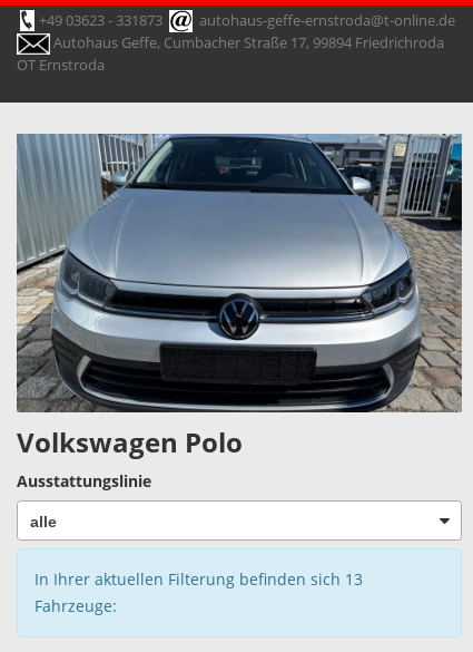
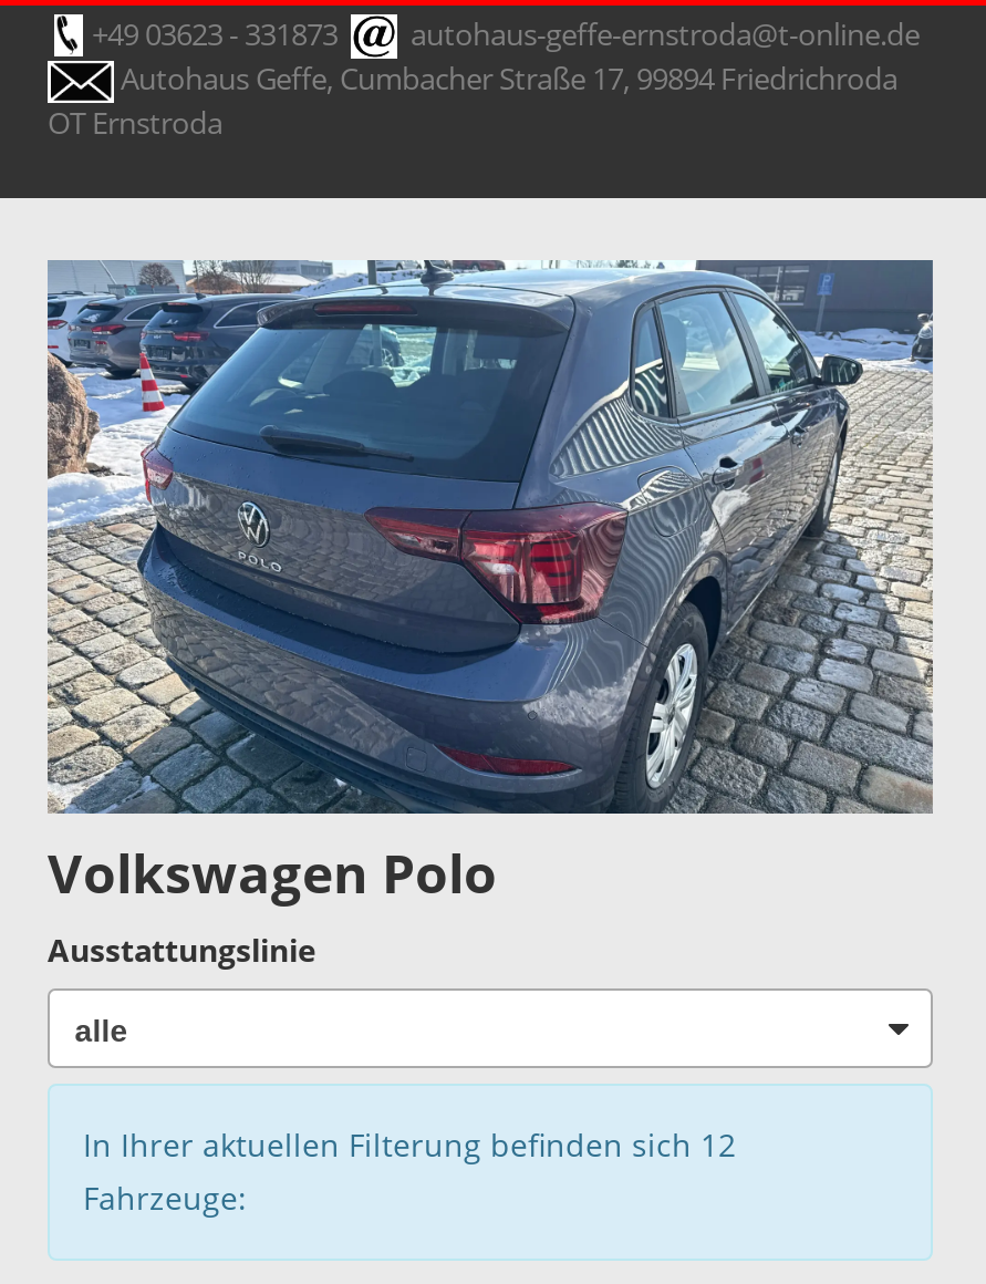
- [image]
+ [image]

- In Ihrer aktuellen Filterung befinden sich 13
+ In Ihrer aktuellen Filterung befinden sich 12
